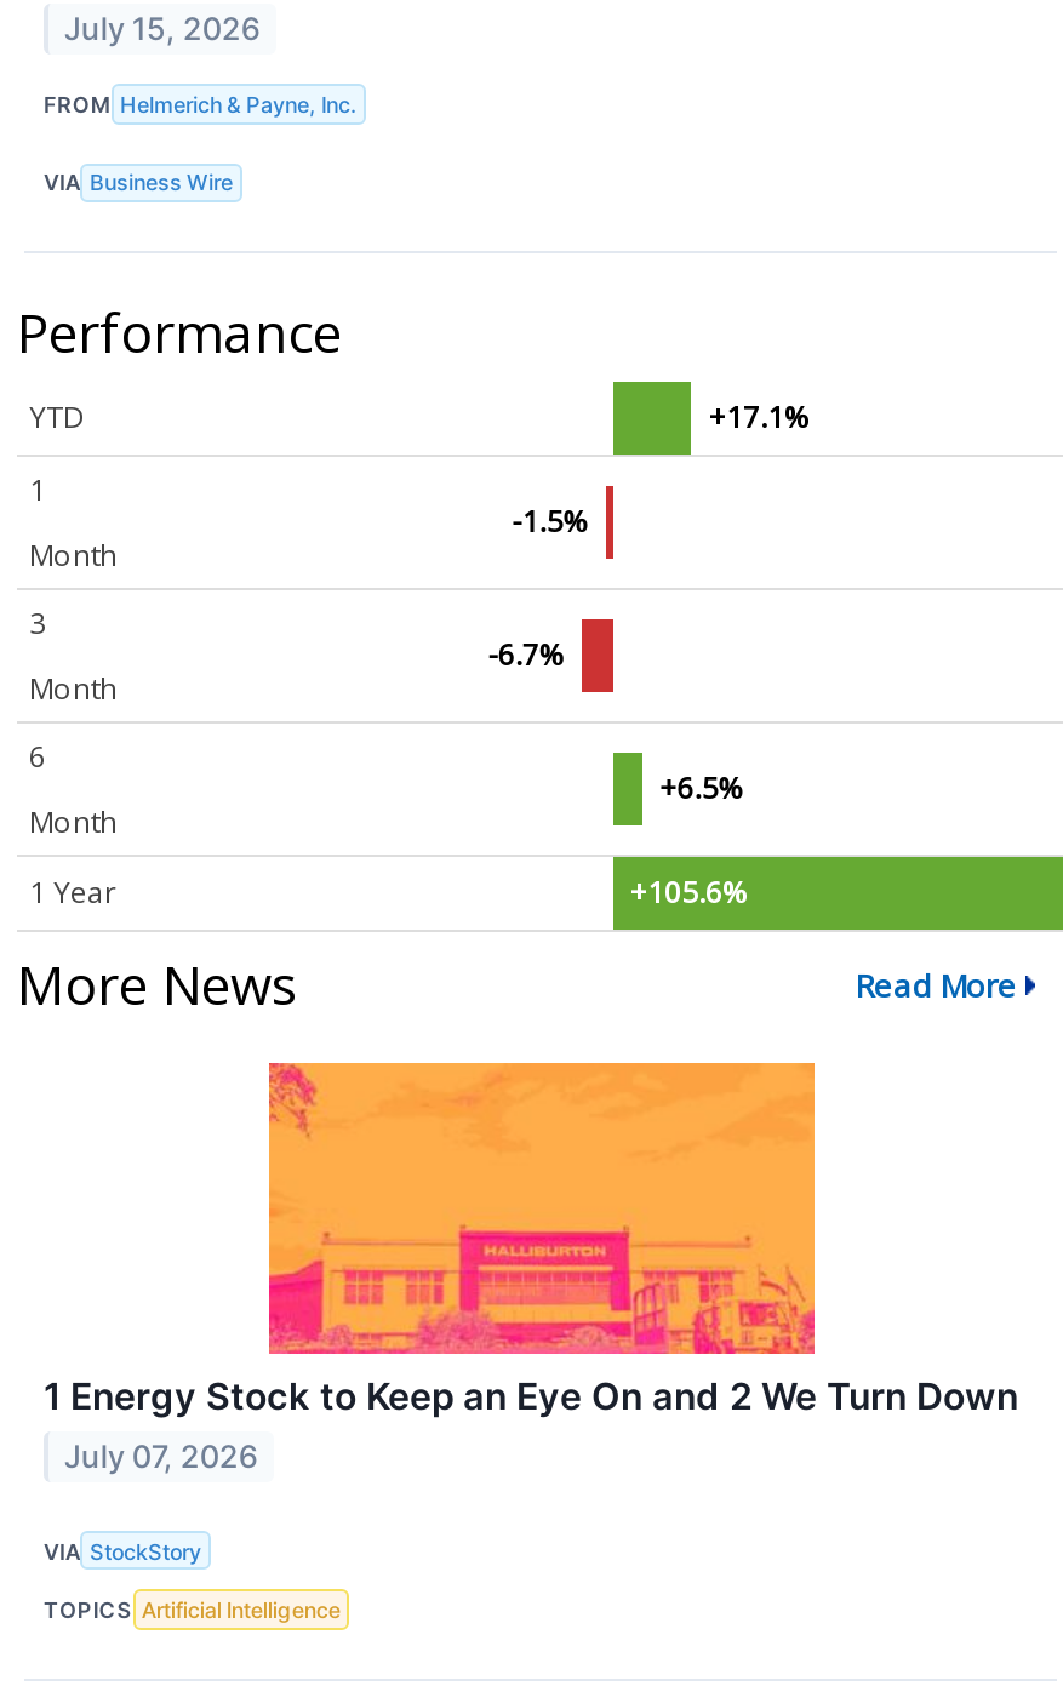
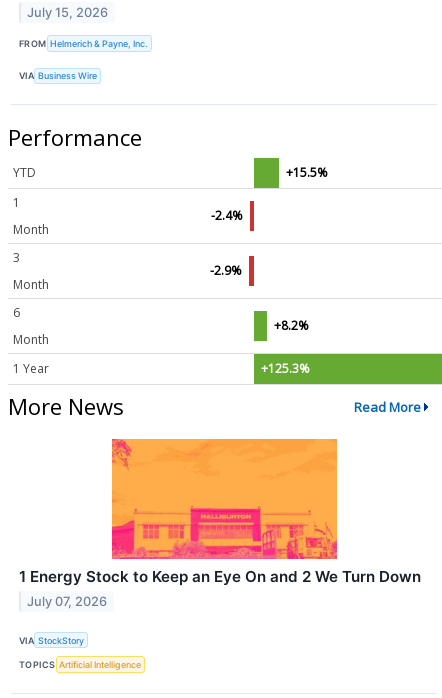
- +17.1%
+ +15.5%

- -1.5%
+ -2.4%

- -6.7%
+ -2.9%

- +6.5%
+ +8.2%

- +105.6%
+ +125.3%
